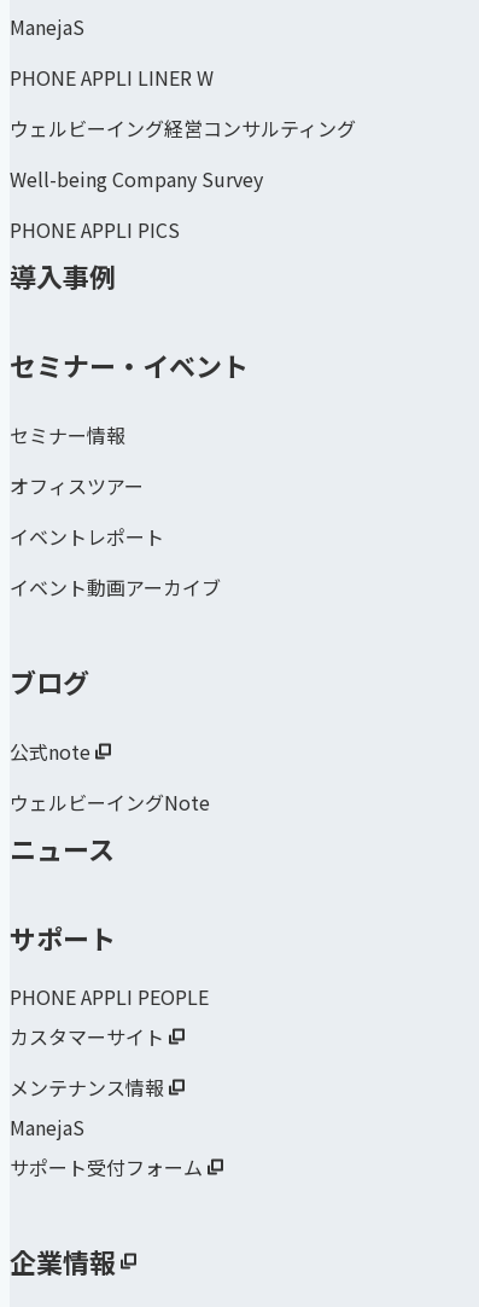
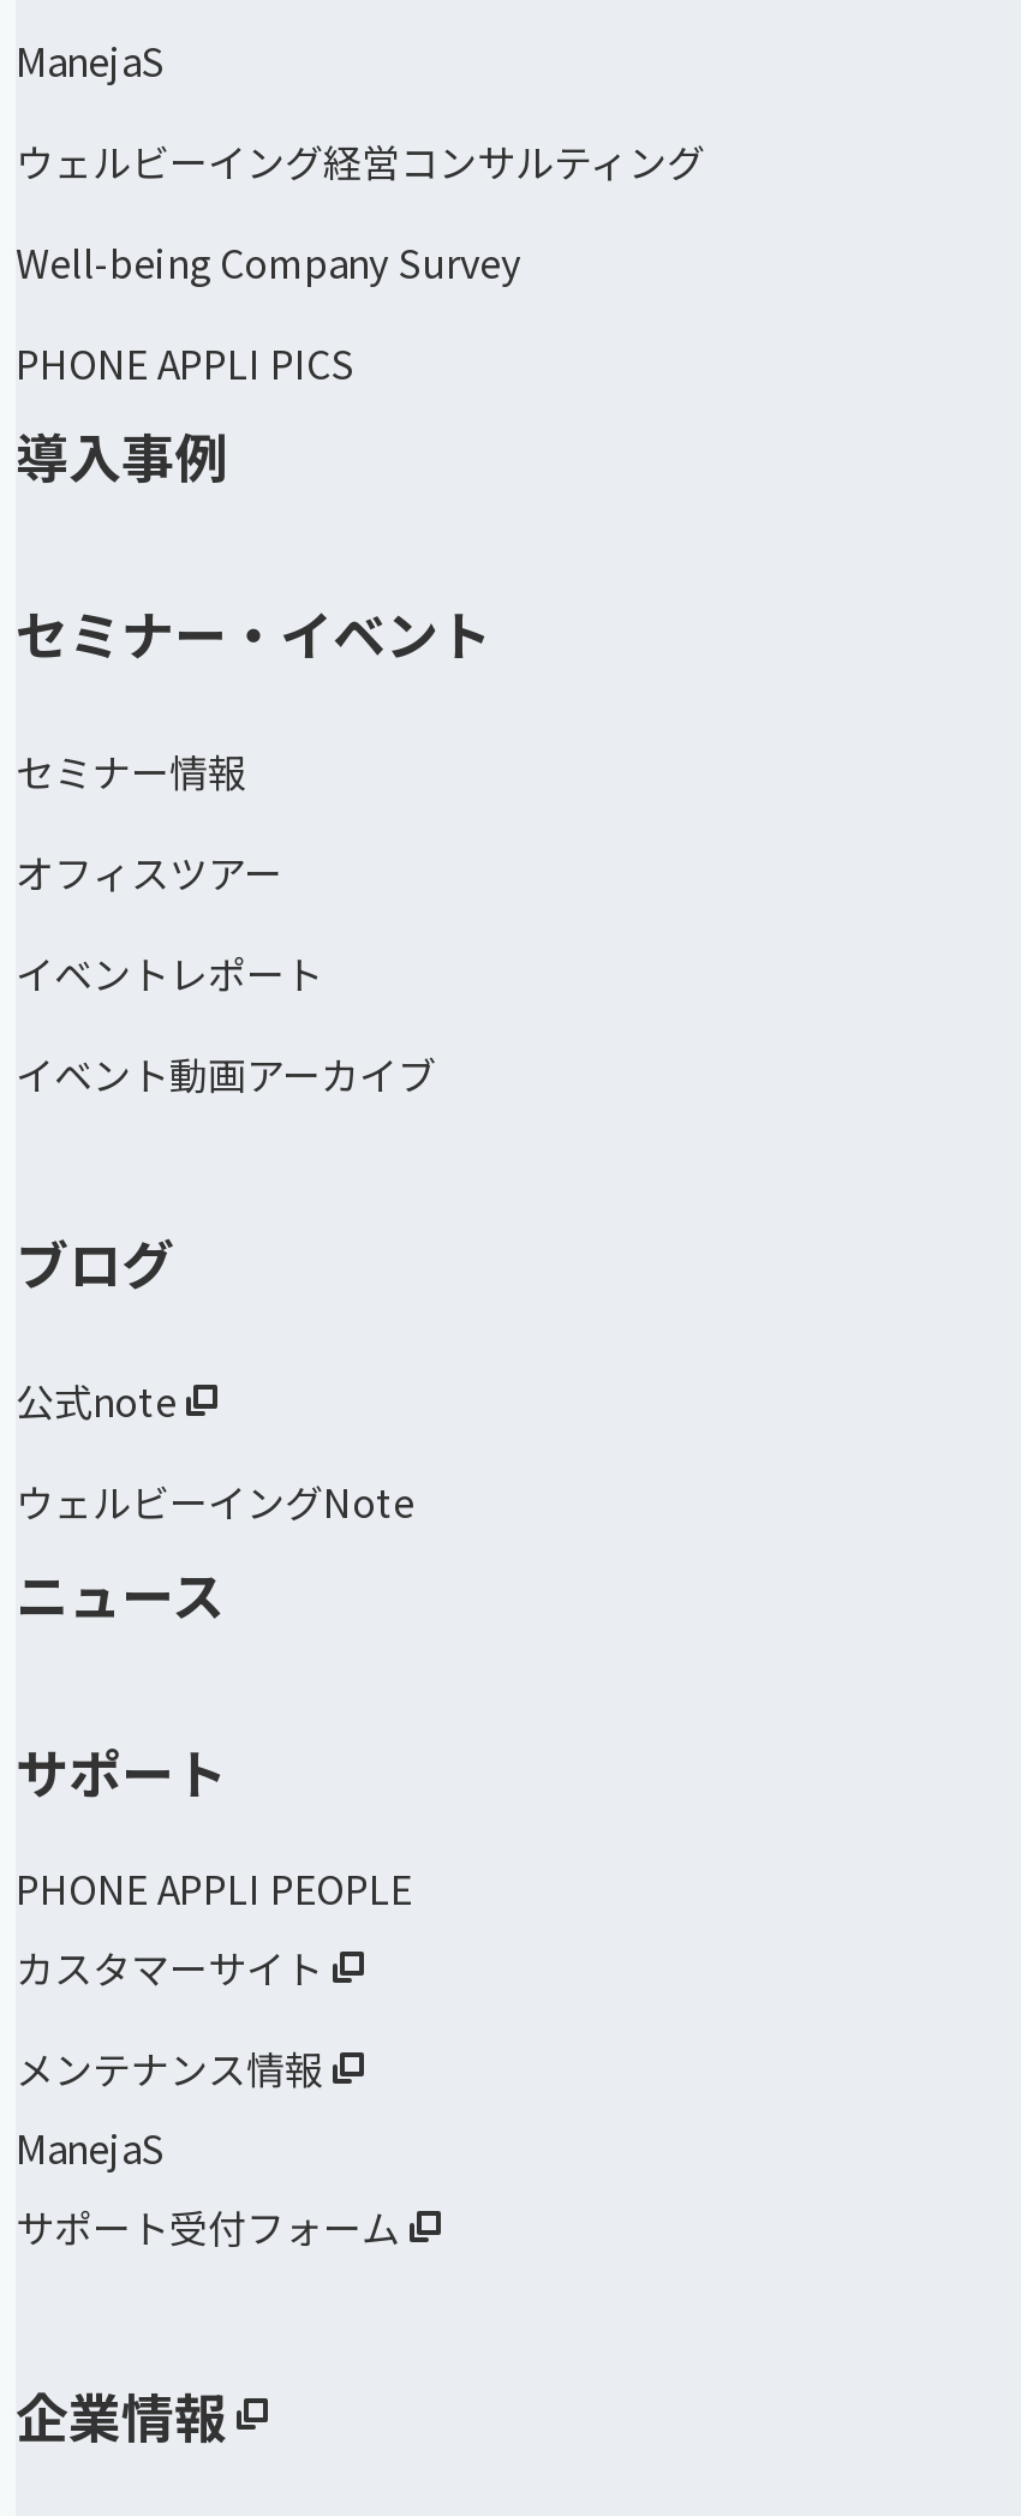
- PHONE APPLI LINER W
